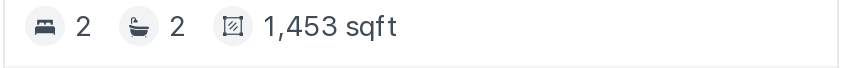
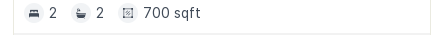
- 1,453 sqft
+ 700 sqft
